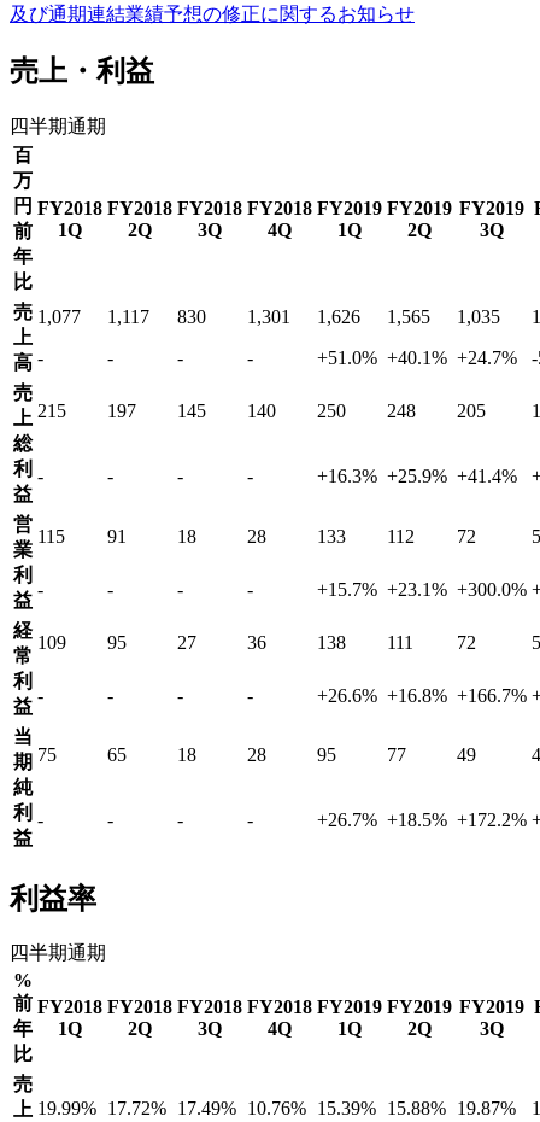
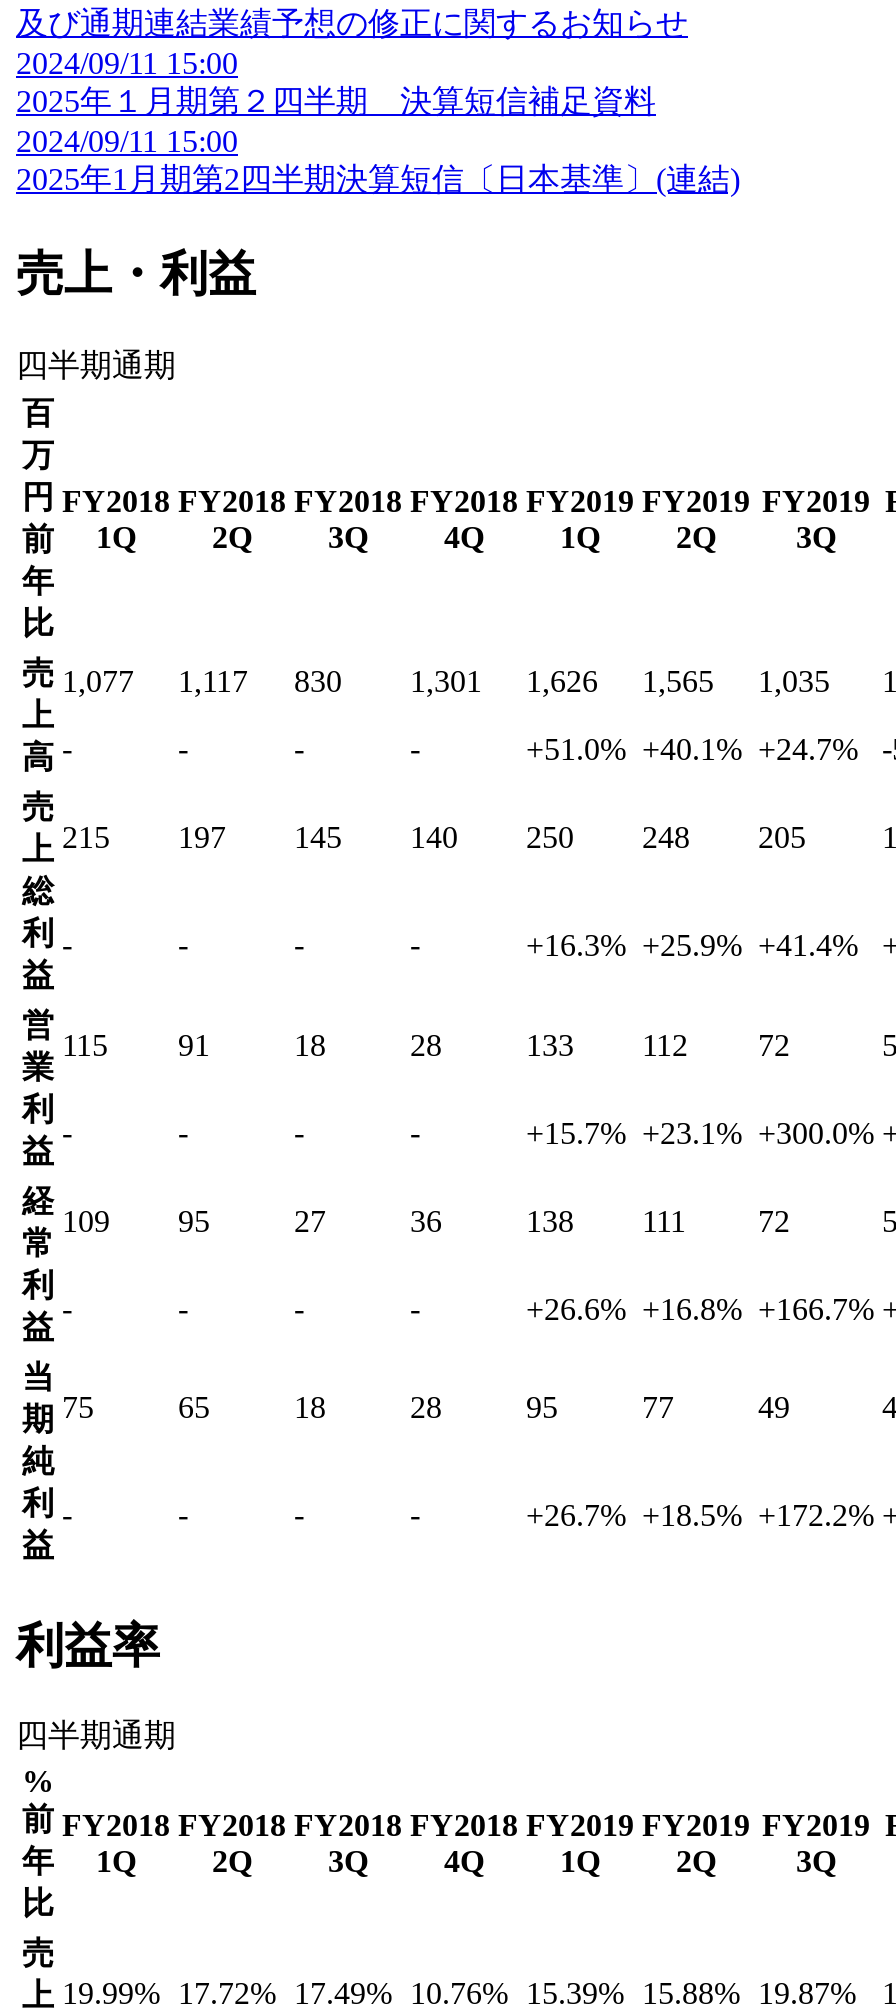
+ 2024/09/11 15:00
+ 2025年１月期第２四半期 決算短信補足資料
+ 2024/09/11 15:00
+ 2025年1月期第2四半期決算短信〔日本基準〕(連結)
